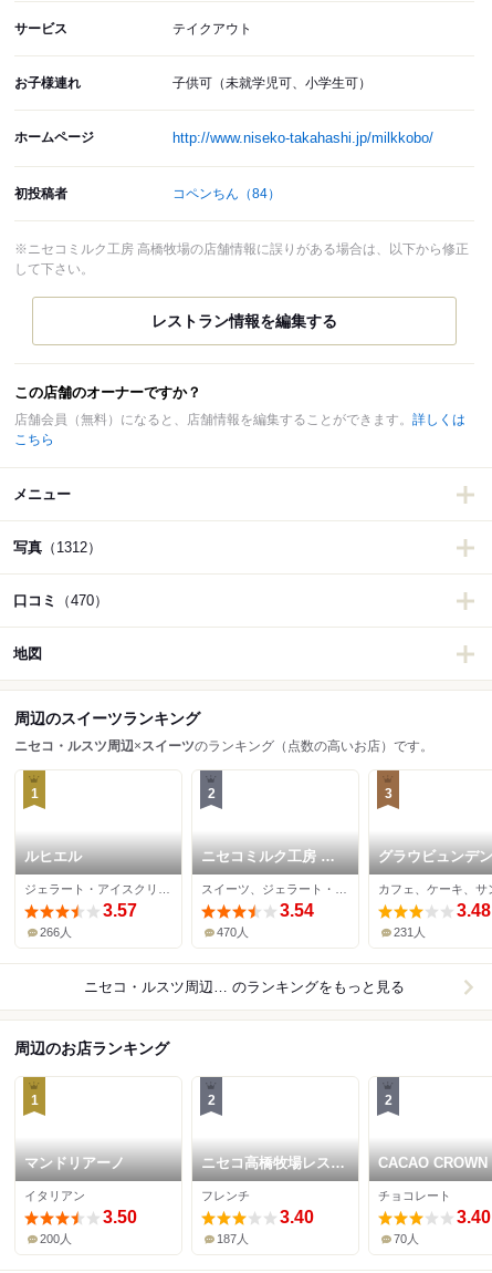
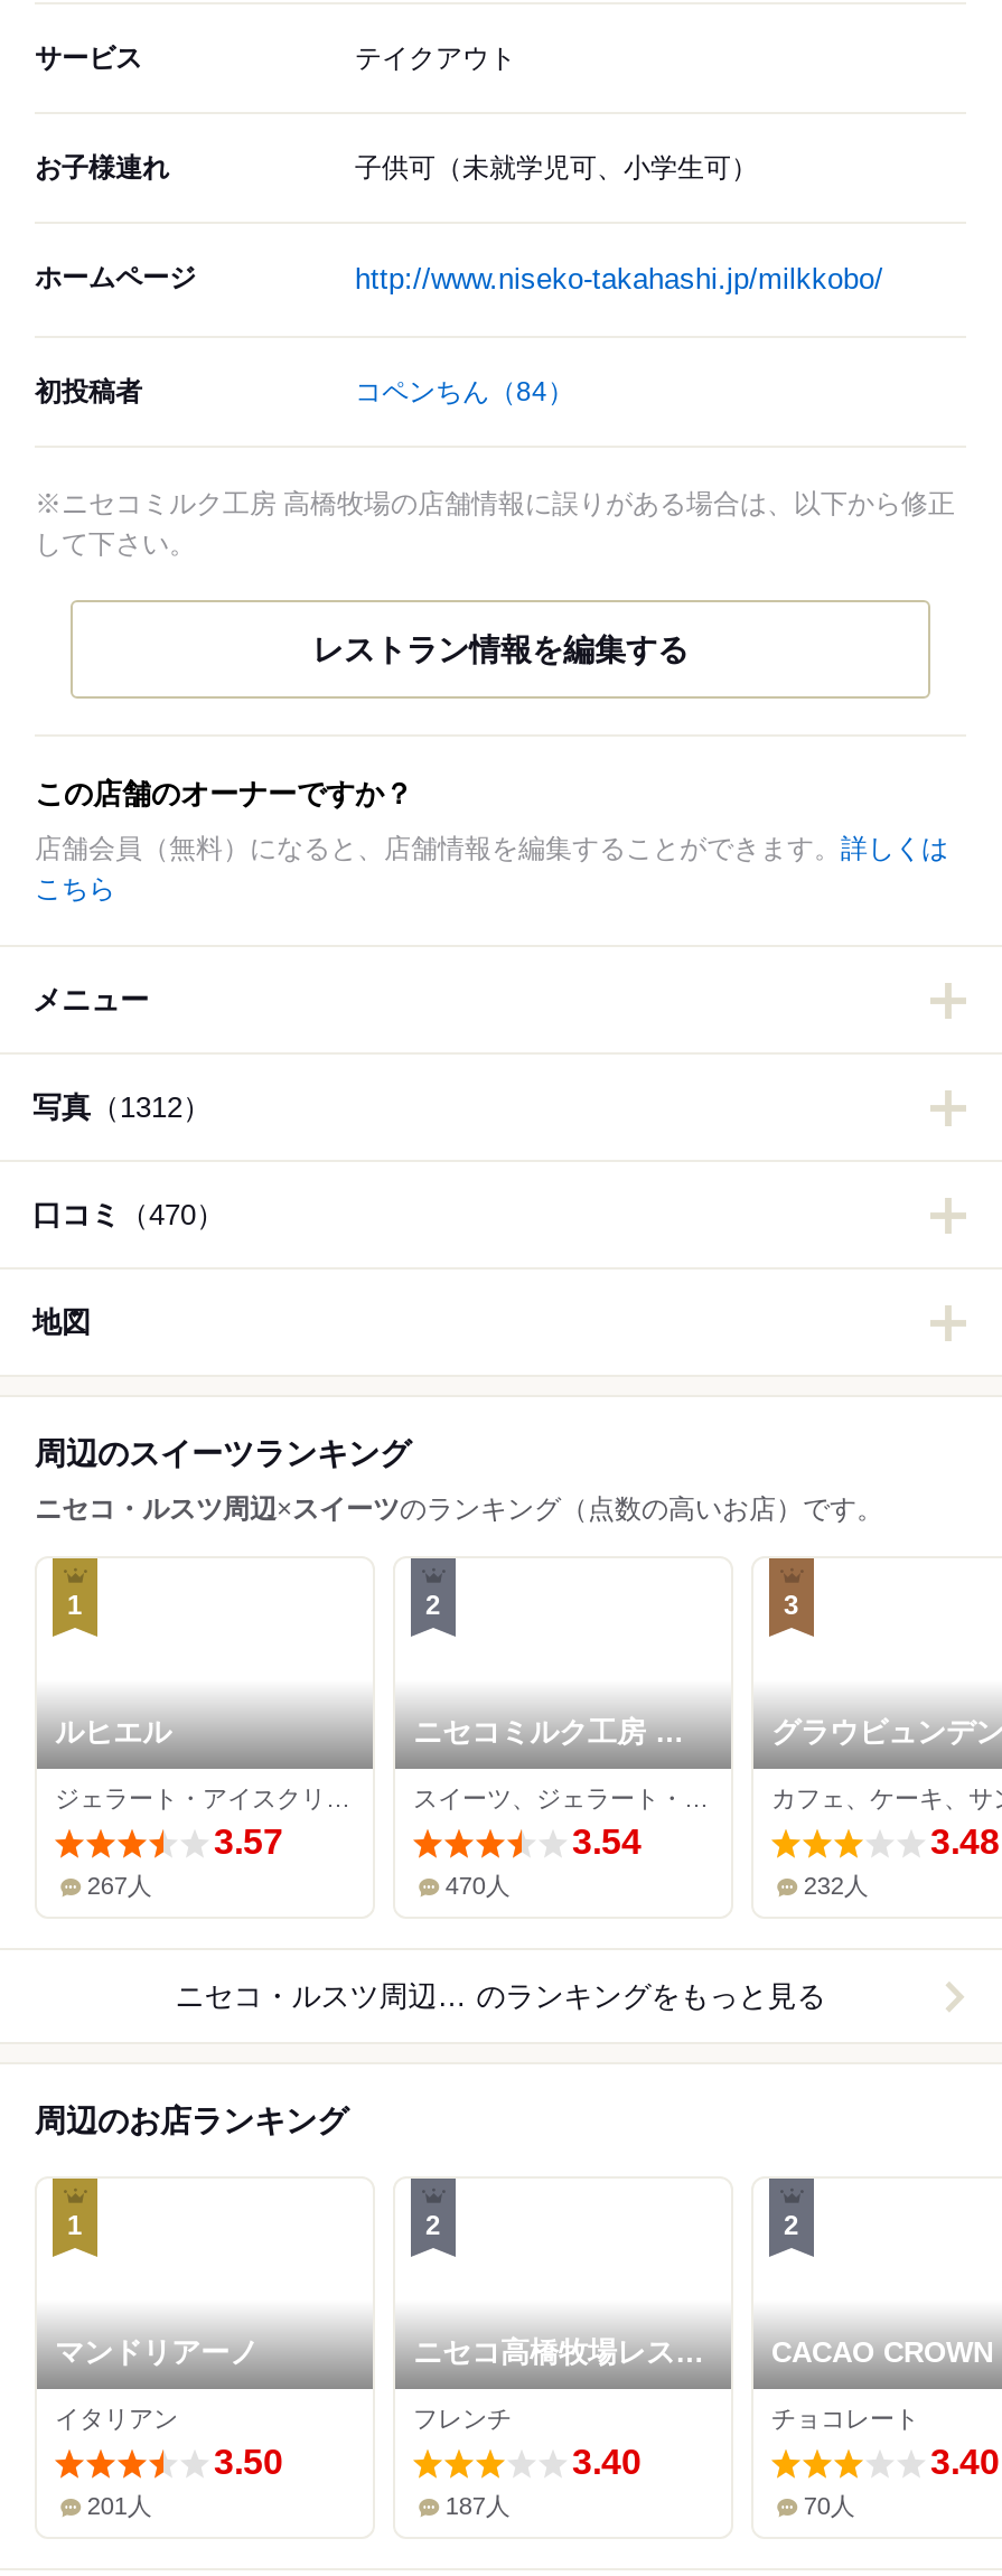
- 266人
+ 267人

- 231人
+ 232人

- 200人
+ 201人
